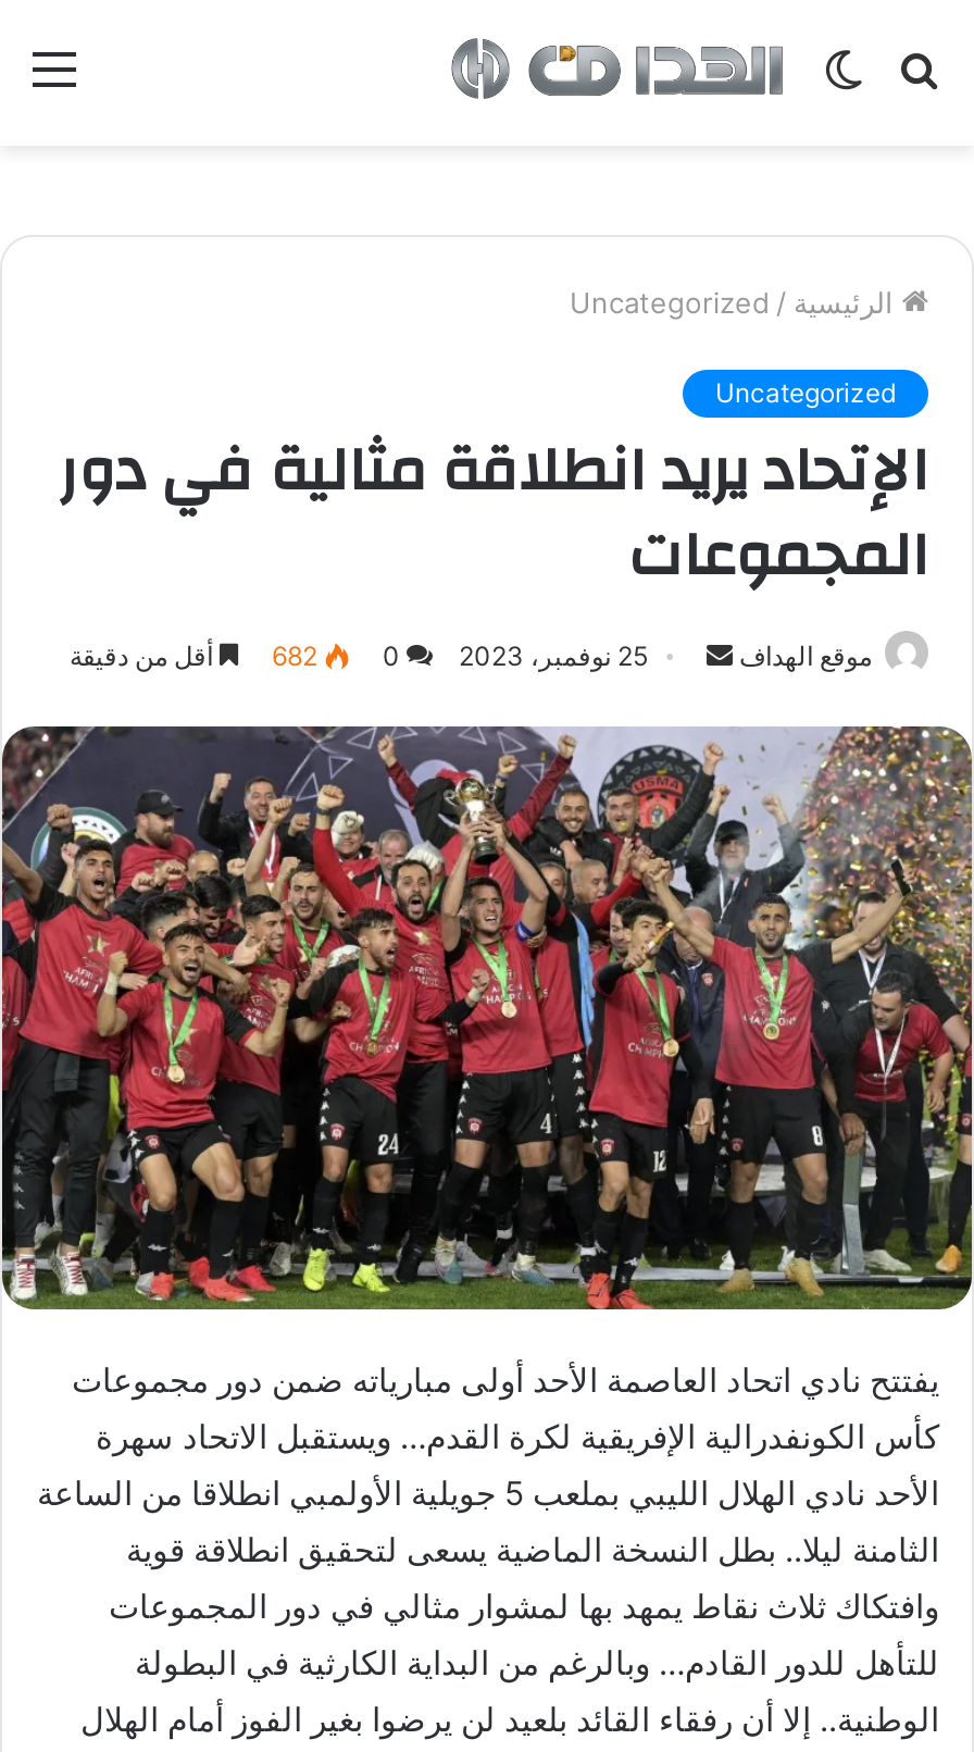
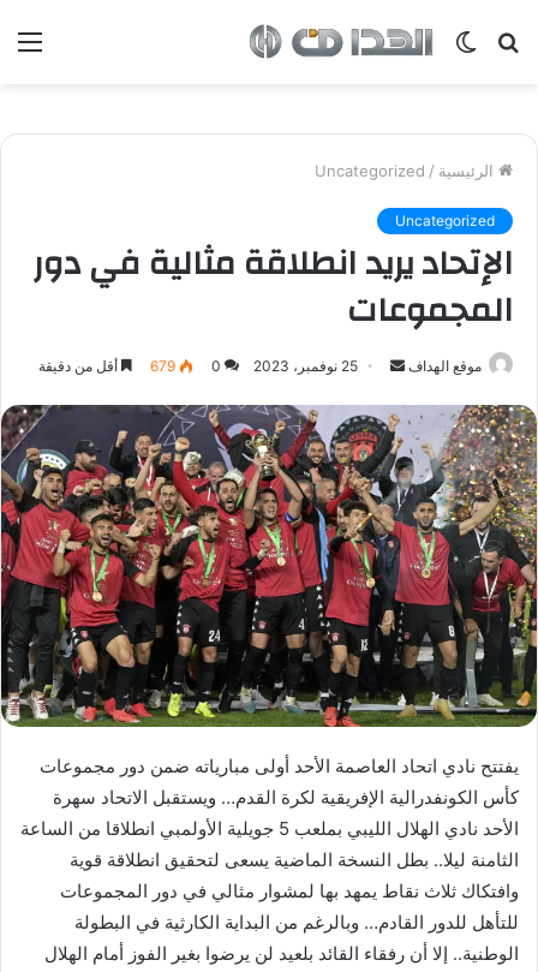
- 682
+ 679
